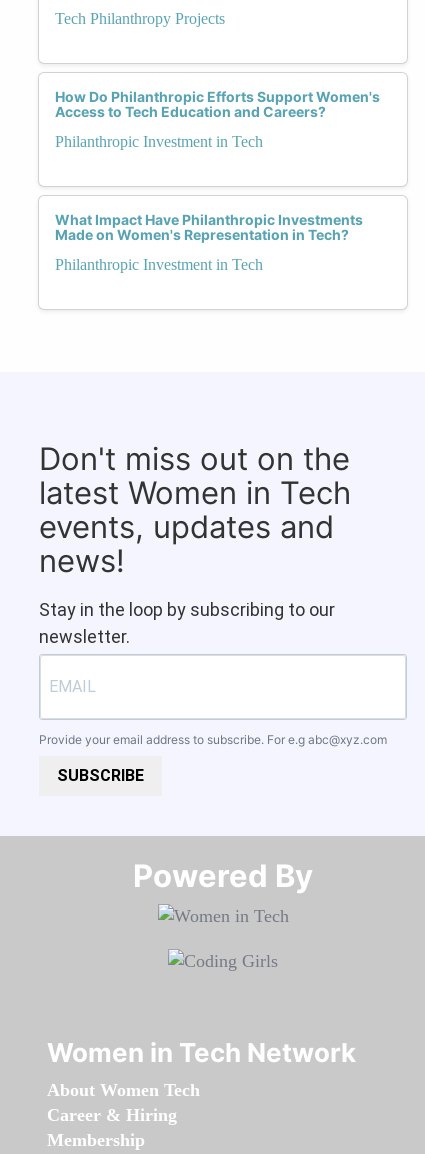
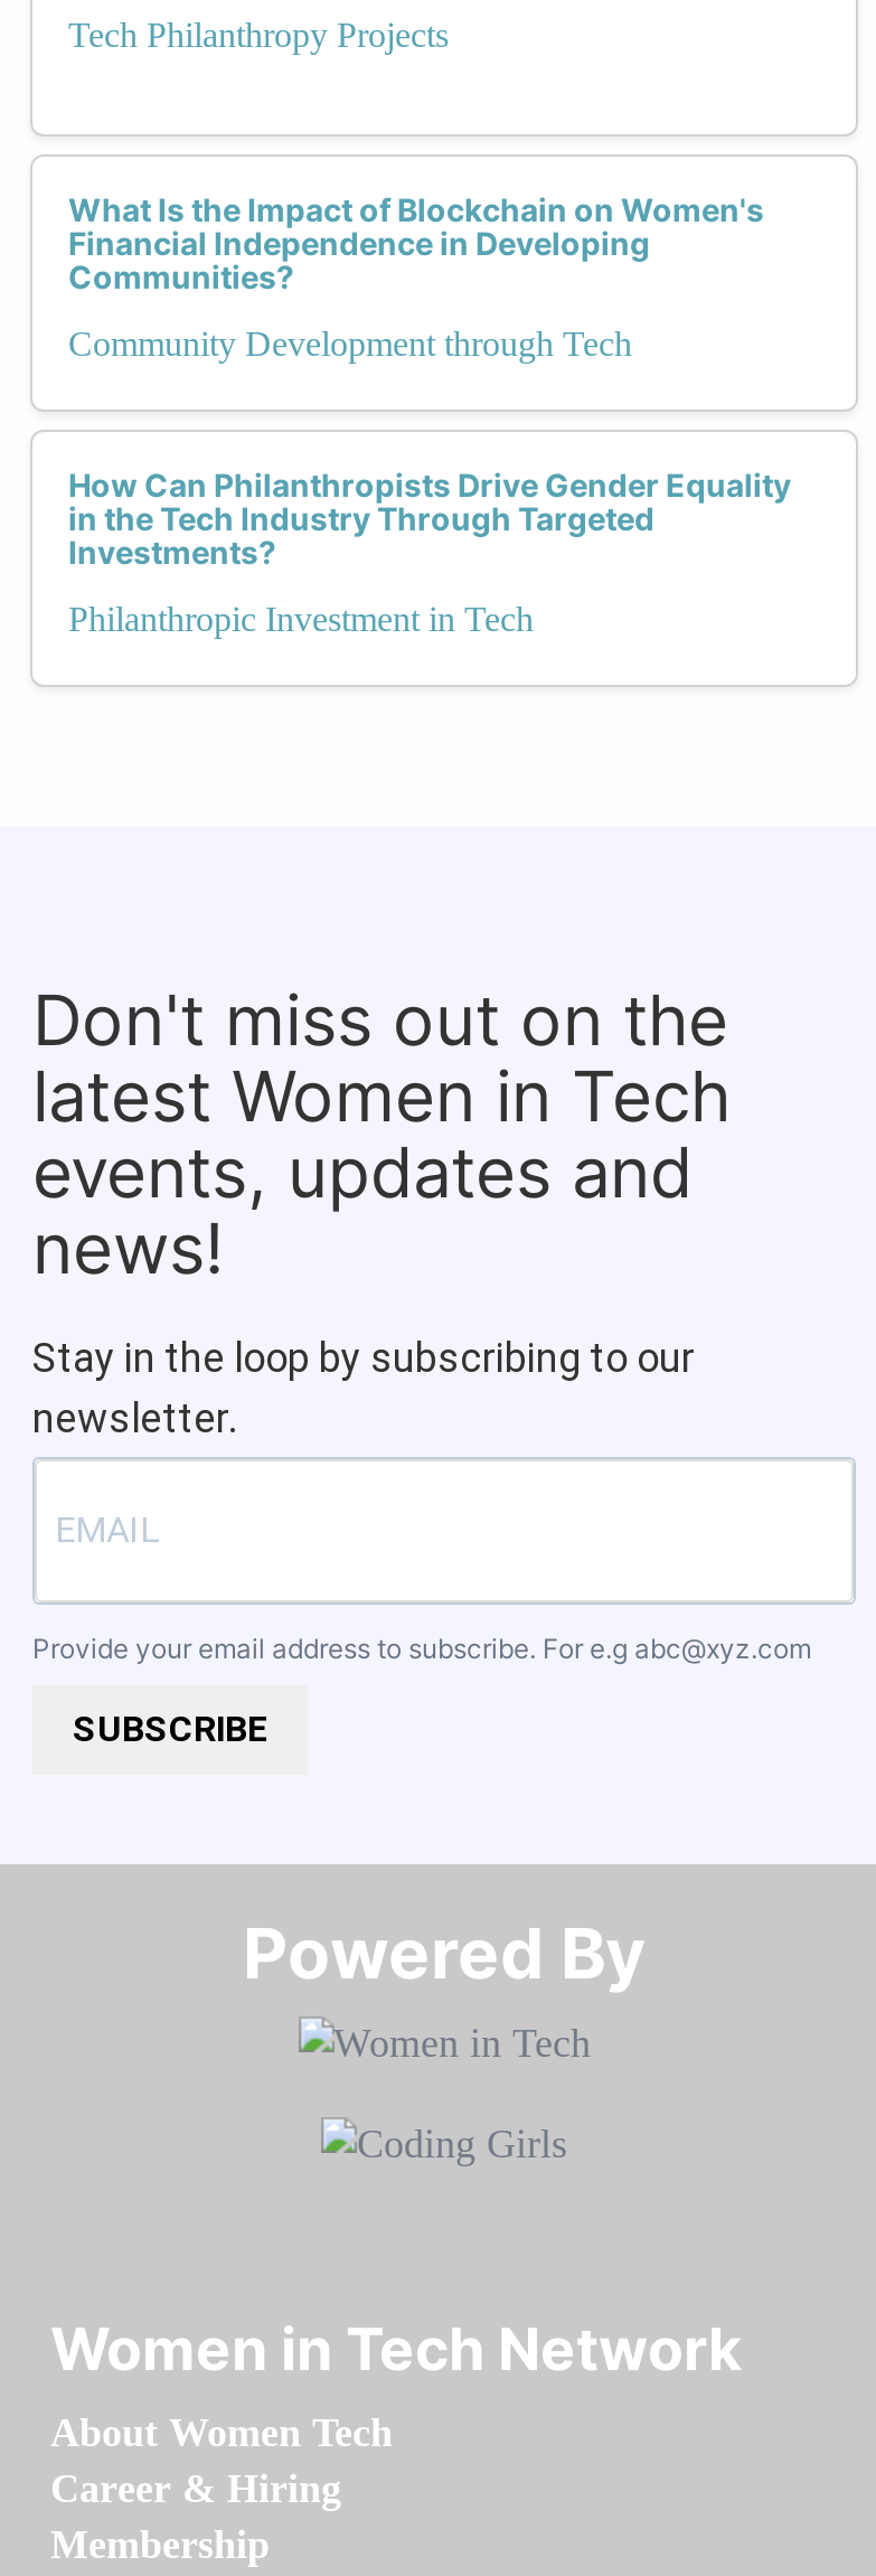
- How Do Philanthropic Efforts Support Women's
- Access to Tech Education and Careers?
+ What Is the Impact of Blockchain on Women's
+ Financial Independence in Developing
+ Communities?

- Philanthropic Investment in Tech
+ Community Development through Tech

- What Impact Have Philanthropic Investments
- Made on Women's Representation in Tech?
+ How Can Philanthropists Drive Gender Equality
+ in the Tech Industry Through Targeted
+ Investments?
